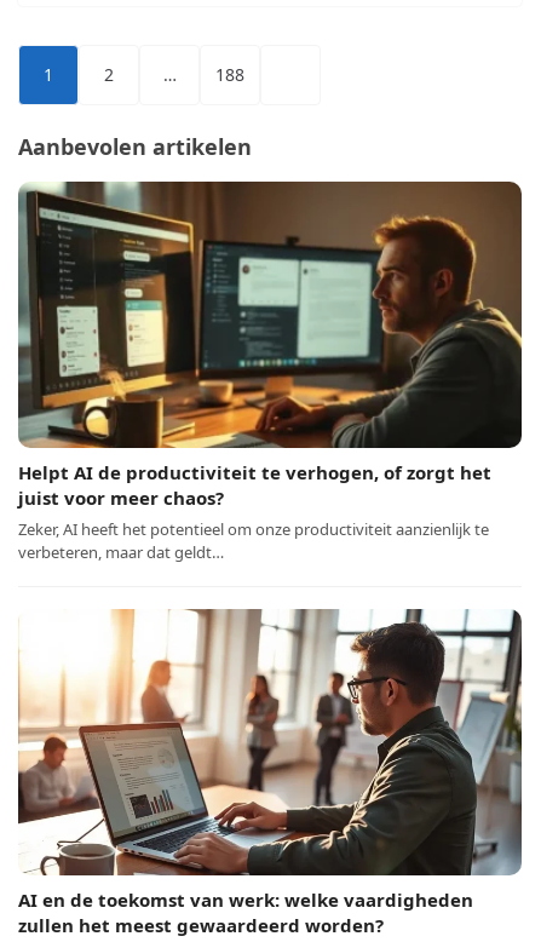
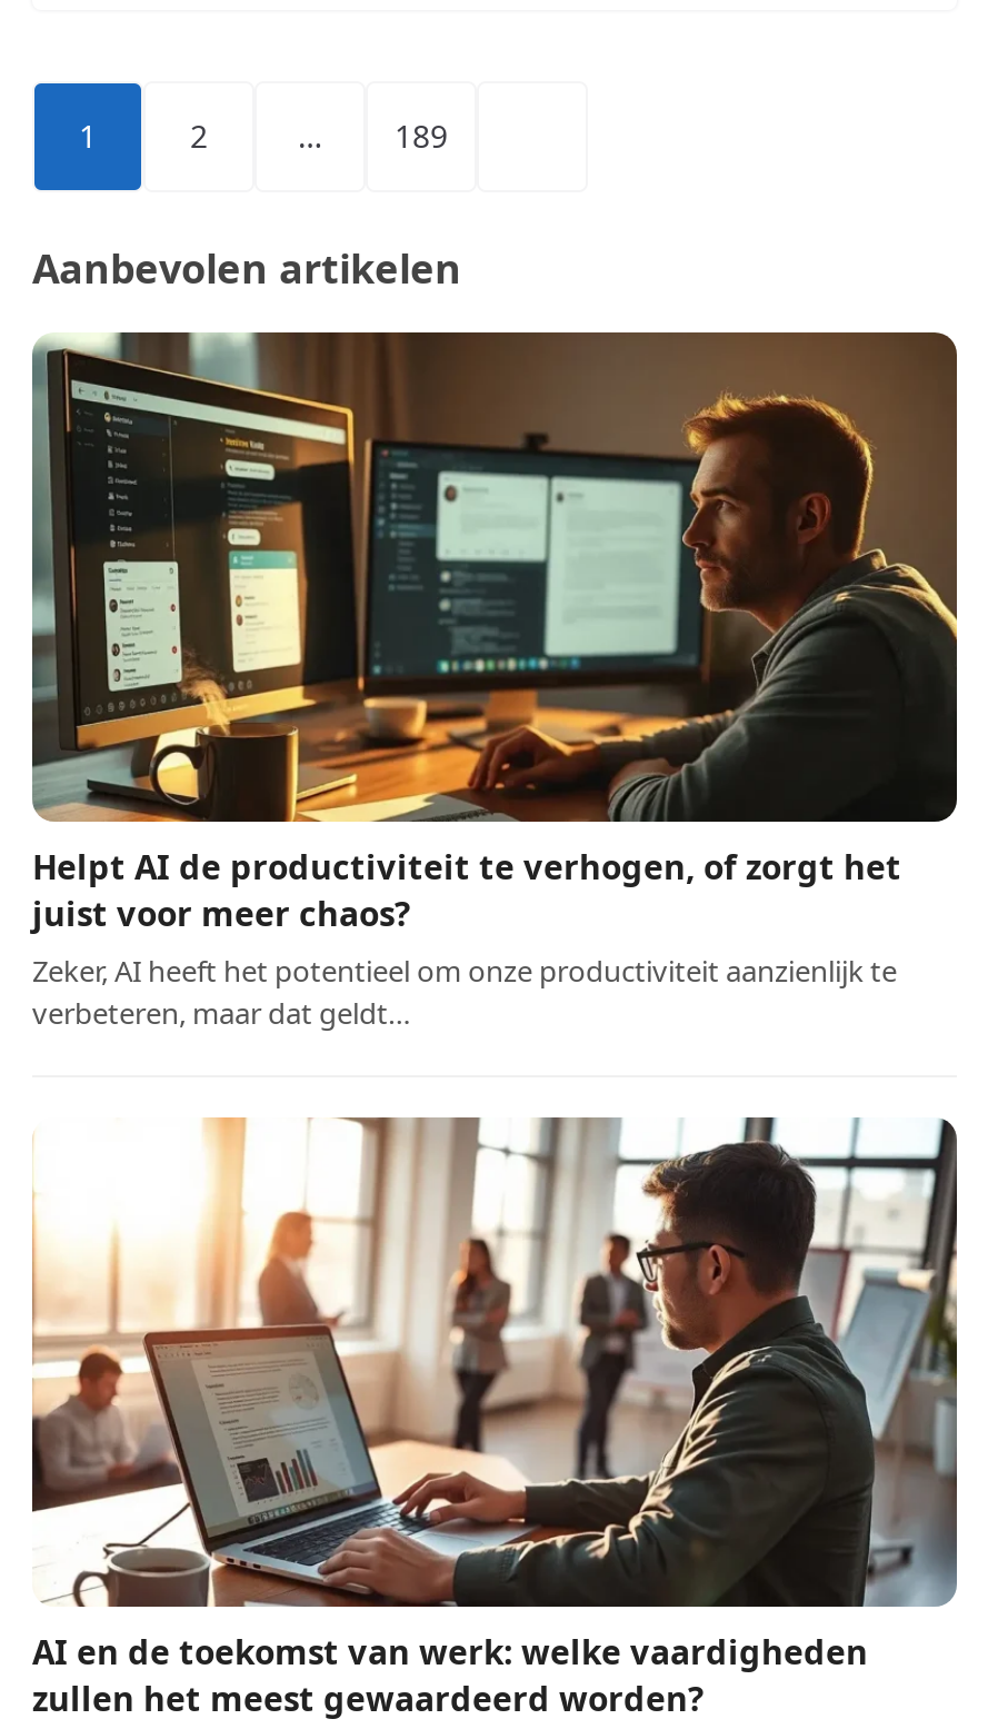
- 188
+ 189
